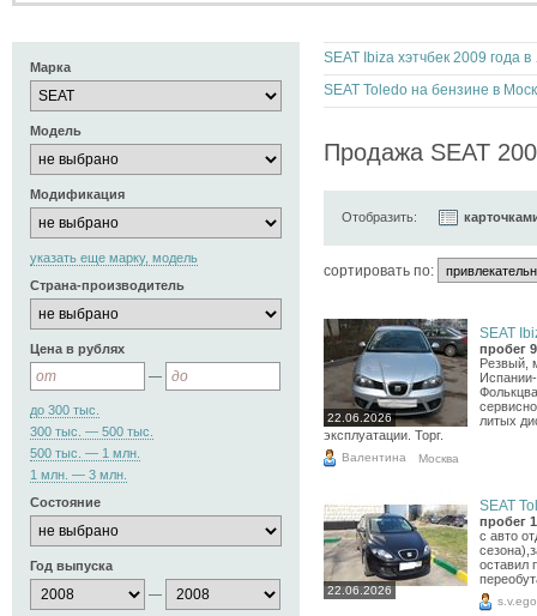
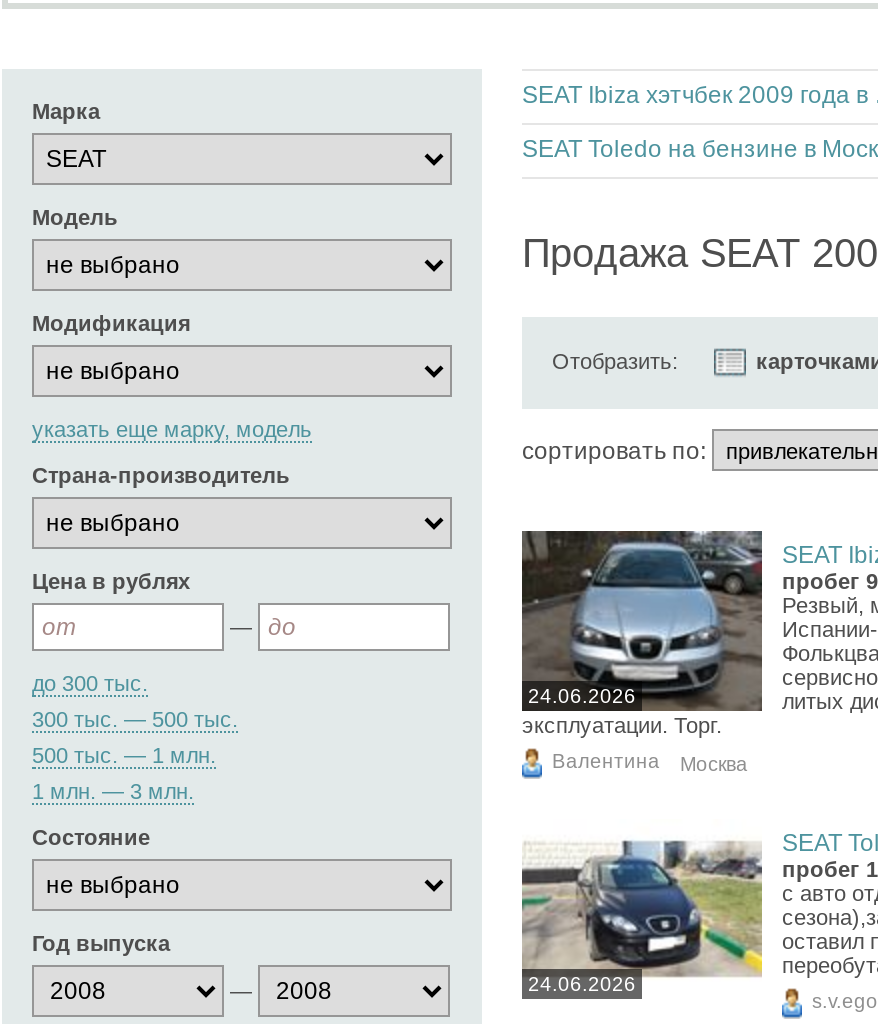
- 22.06.2026
+ 24.06.2026

- 22.06.2026
+ 24.06.2026
